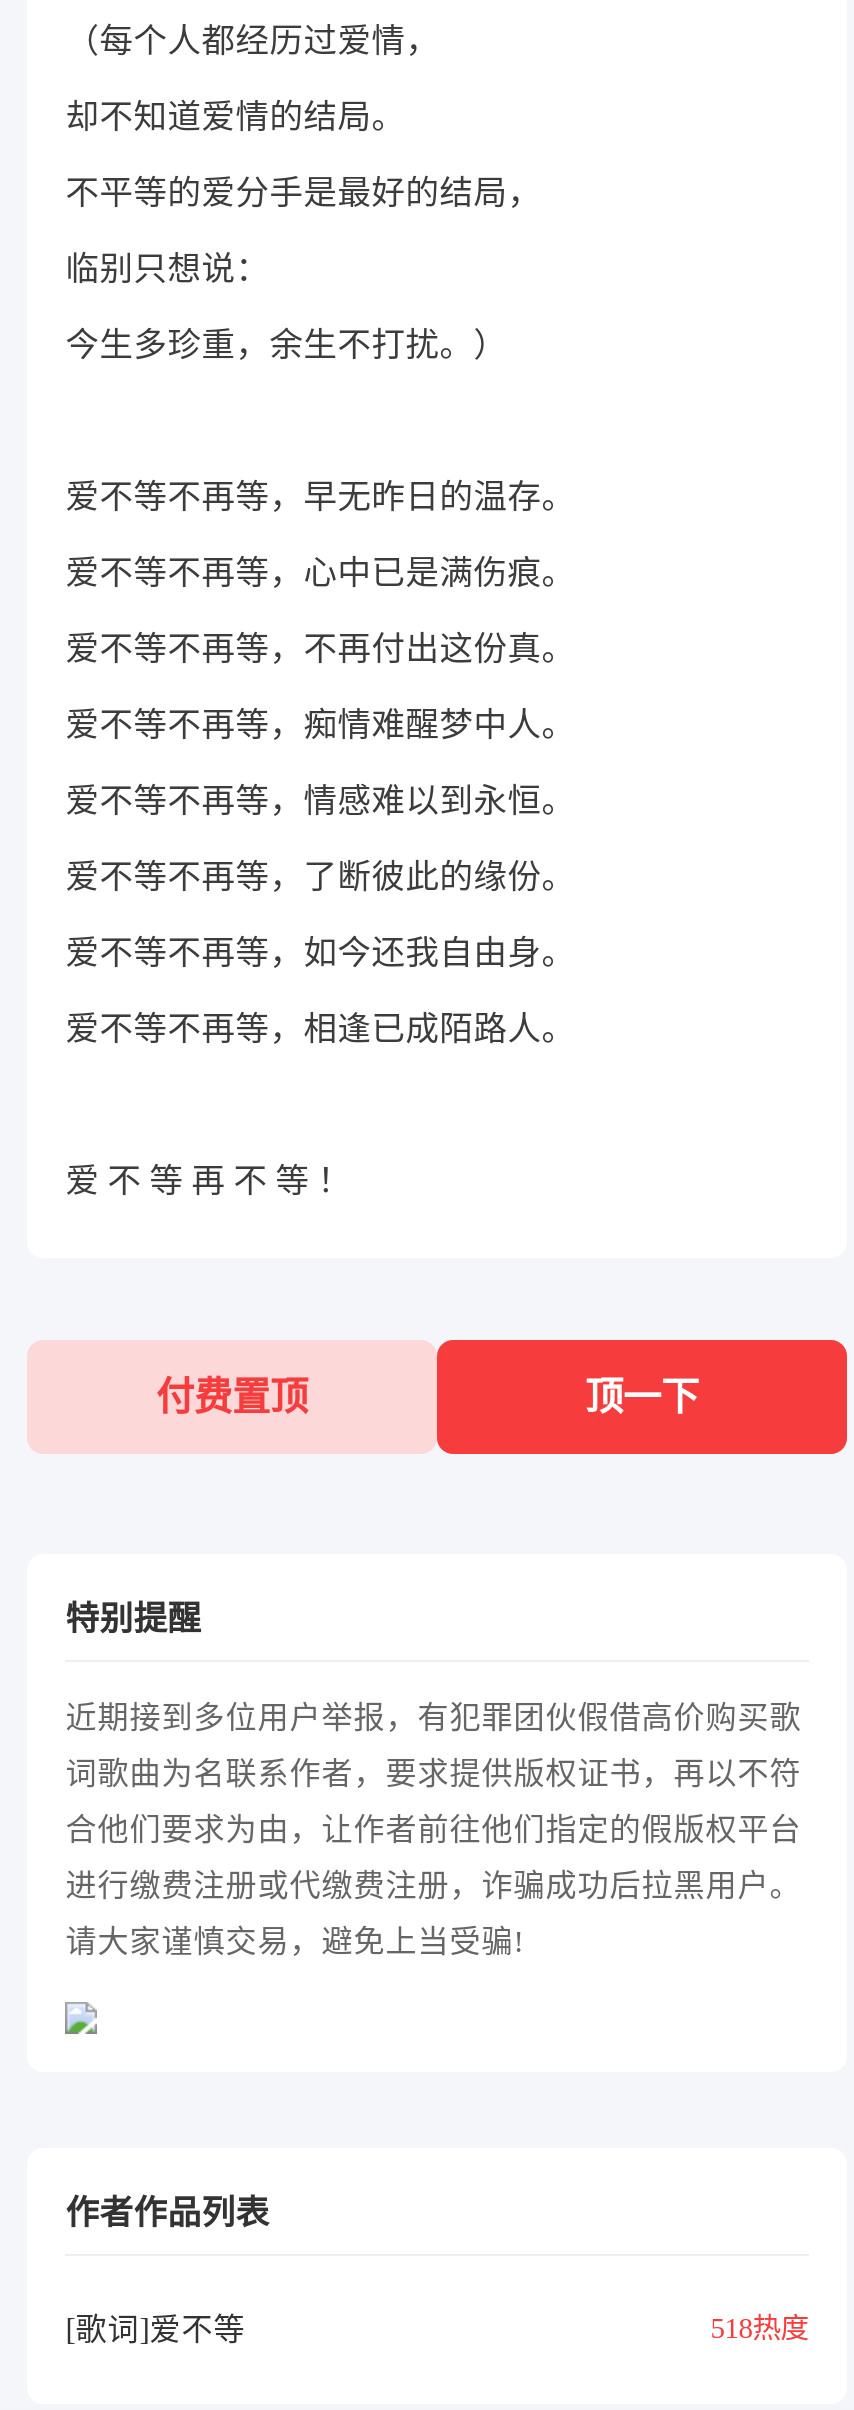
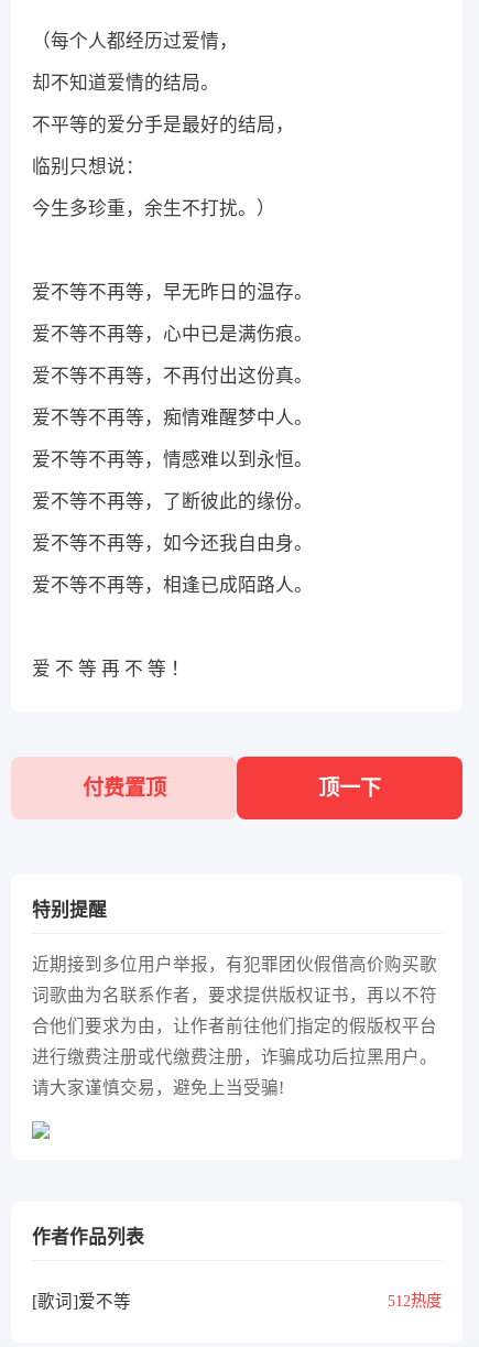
- 518热度
+ 512热度
